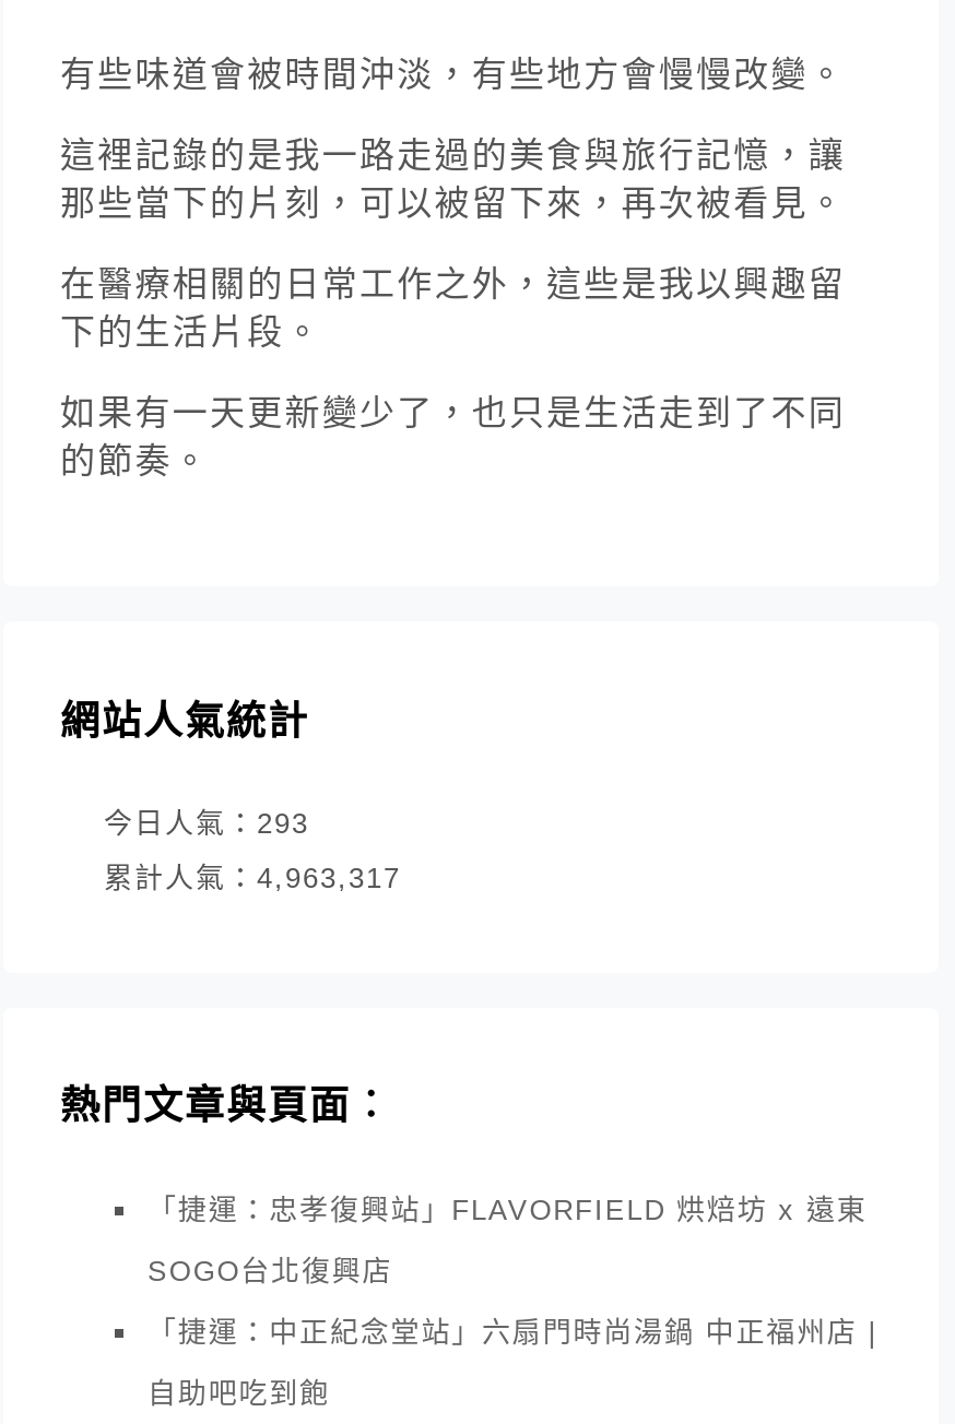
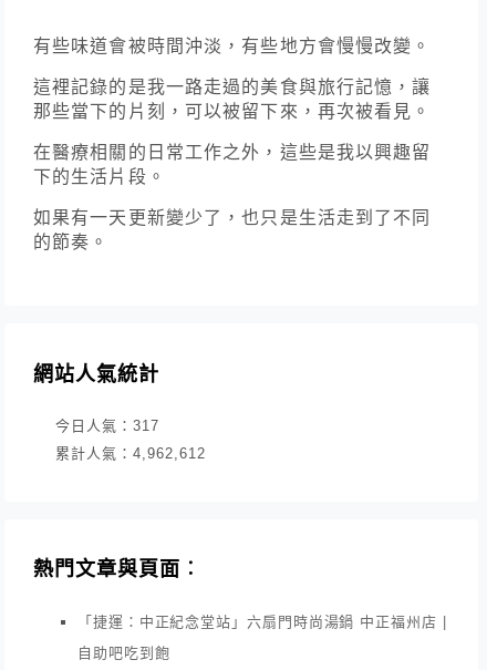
- 今日人氣：293
+ 今日人氣：317

- 累計人氣：4,963,317
+ 累計人氣：4,962,612

- 「捷運：忠孝復興站」FLAVORFIELD 烘焙坊 x 遠東
- SOGO台北復興店
